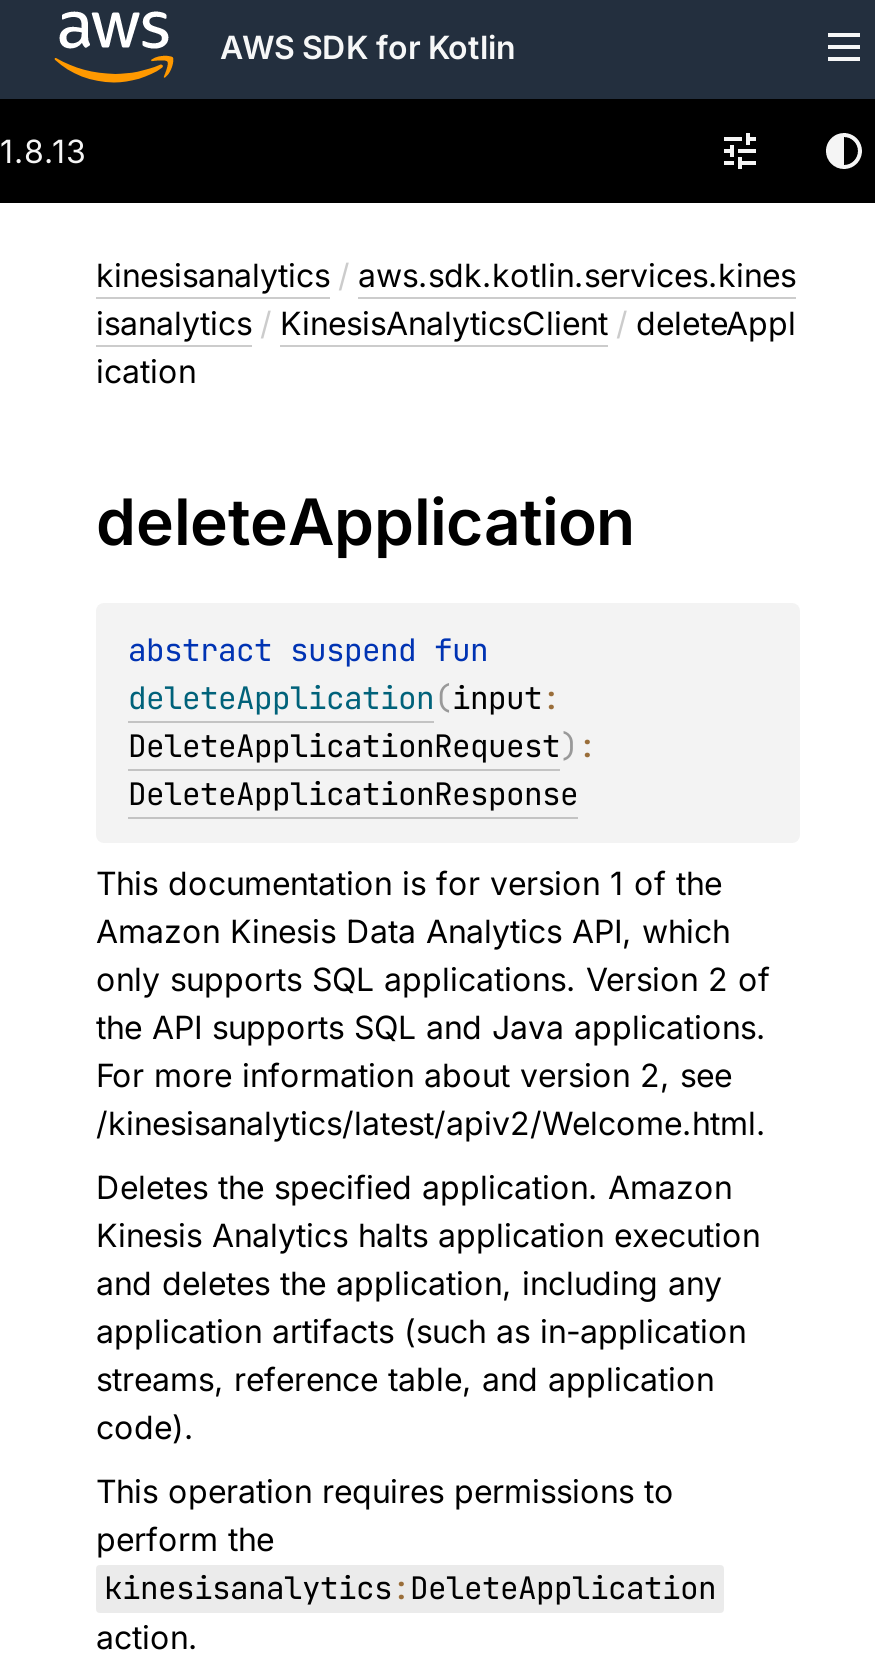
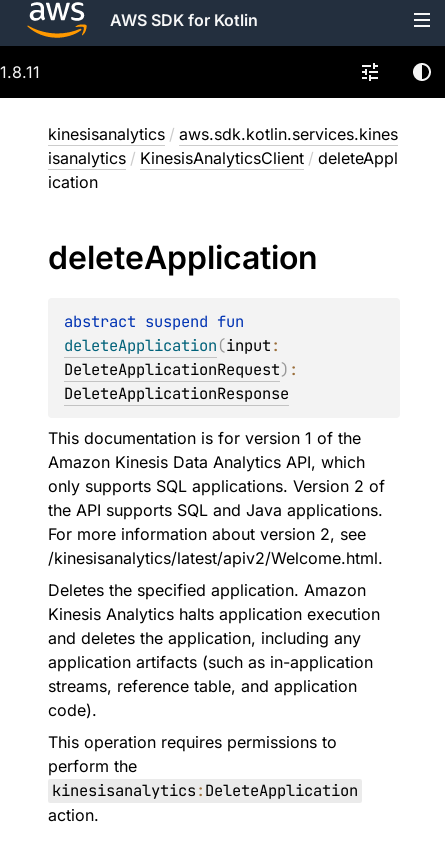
- 1.8.13
+ 1.8.11
